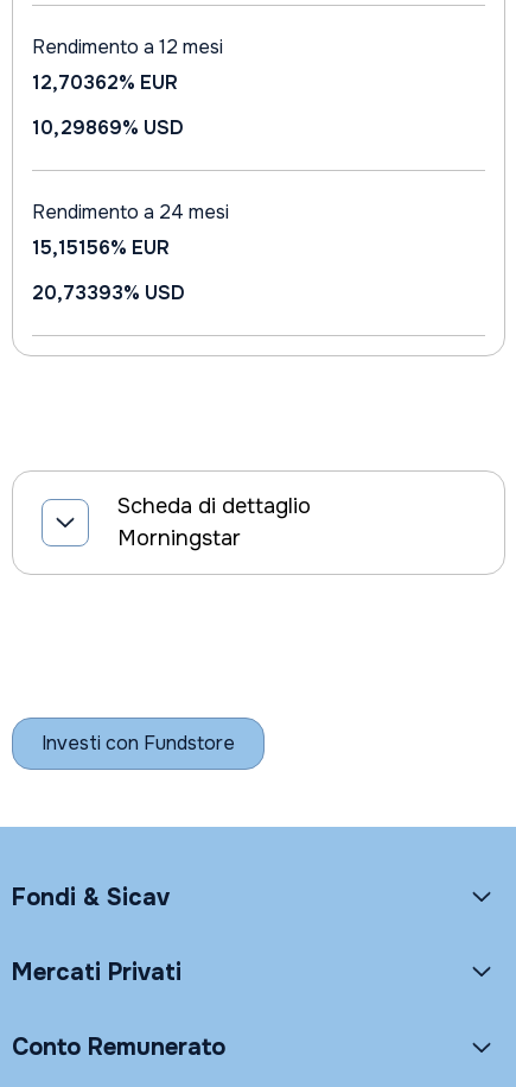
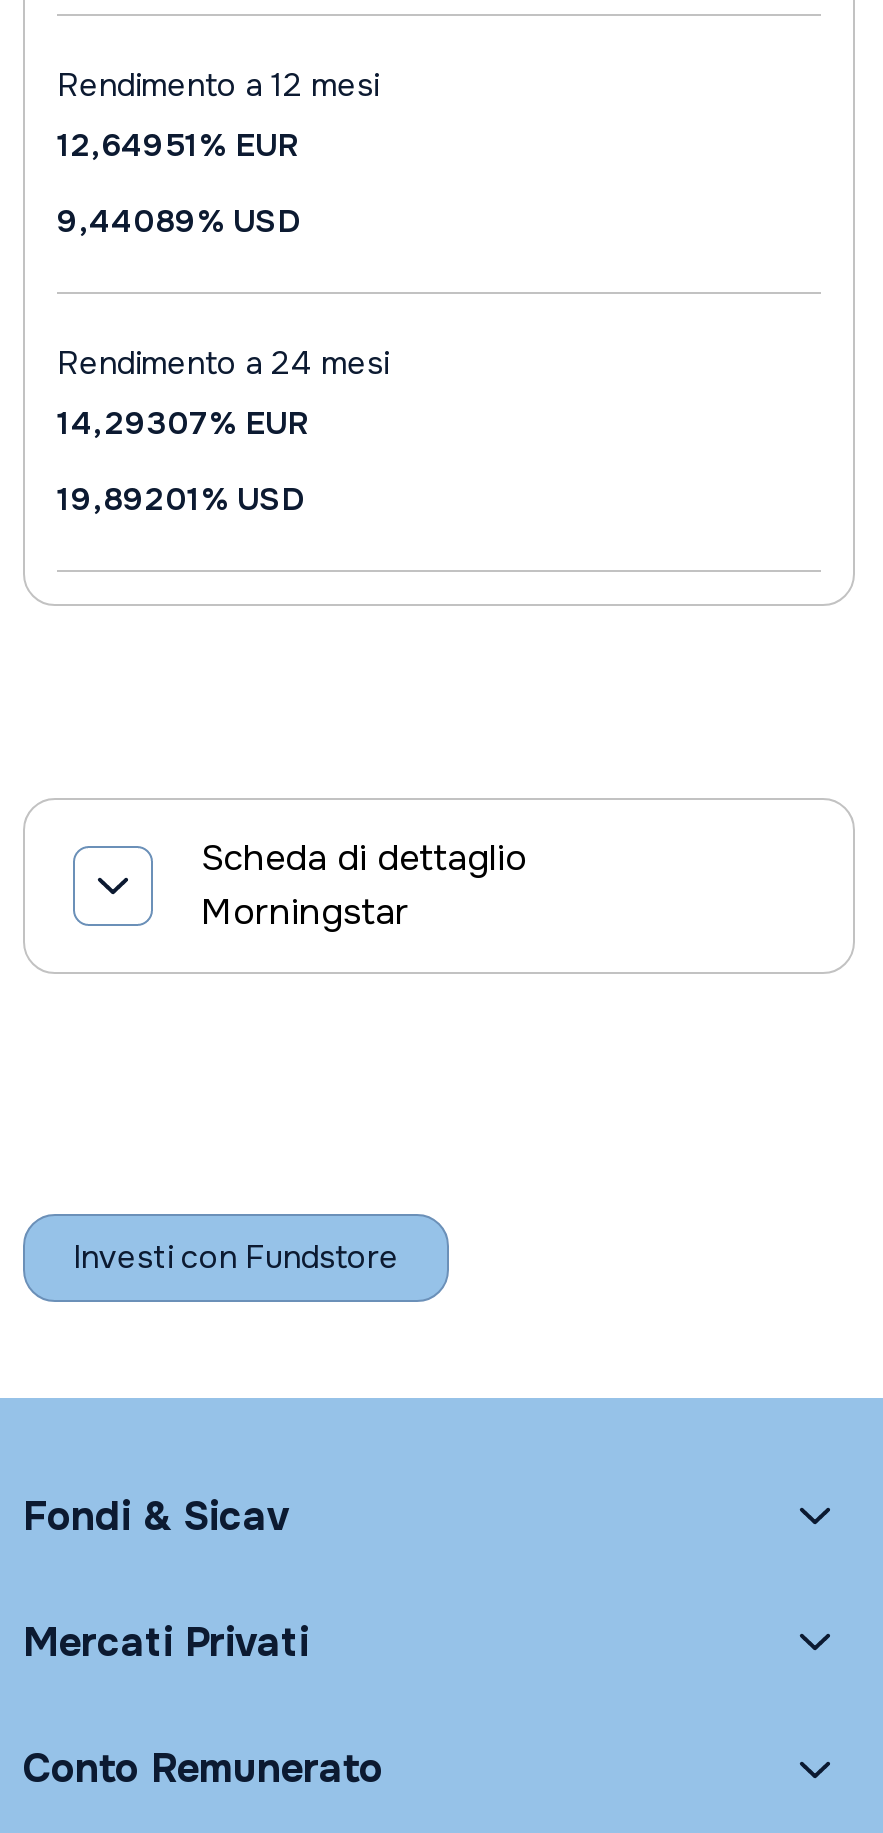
- 12,70362% EUR
+ 12,64951% EUR

- 10,29869% USD
+ 9,44089% USD

- 15,15156% EUR
+ 14,29307% EUR

- 20,73393% USD
+ 19,89201% USD
